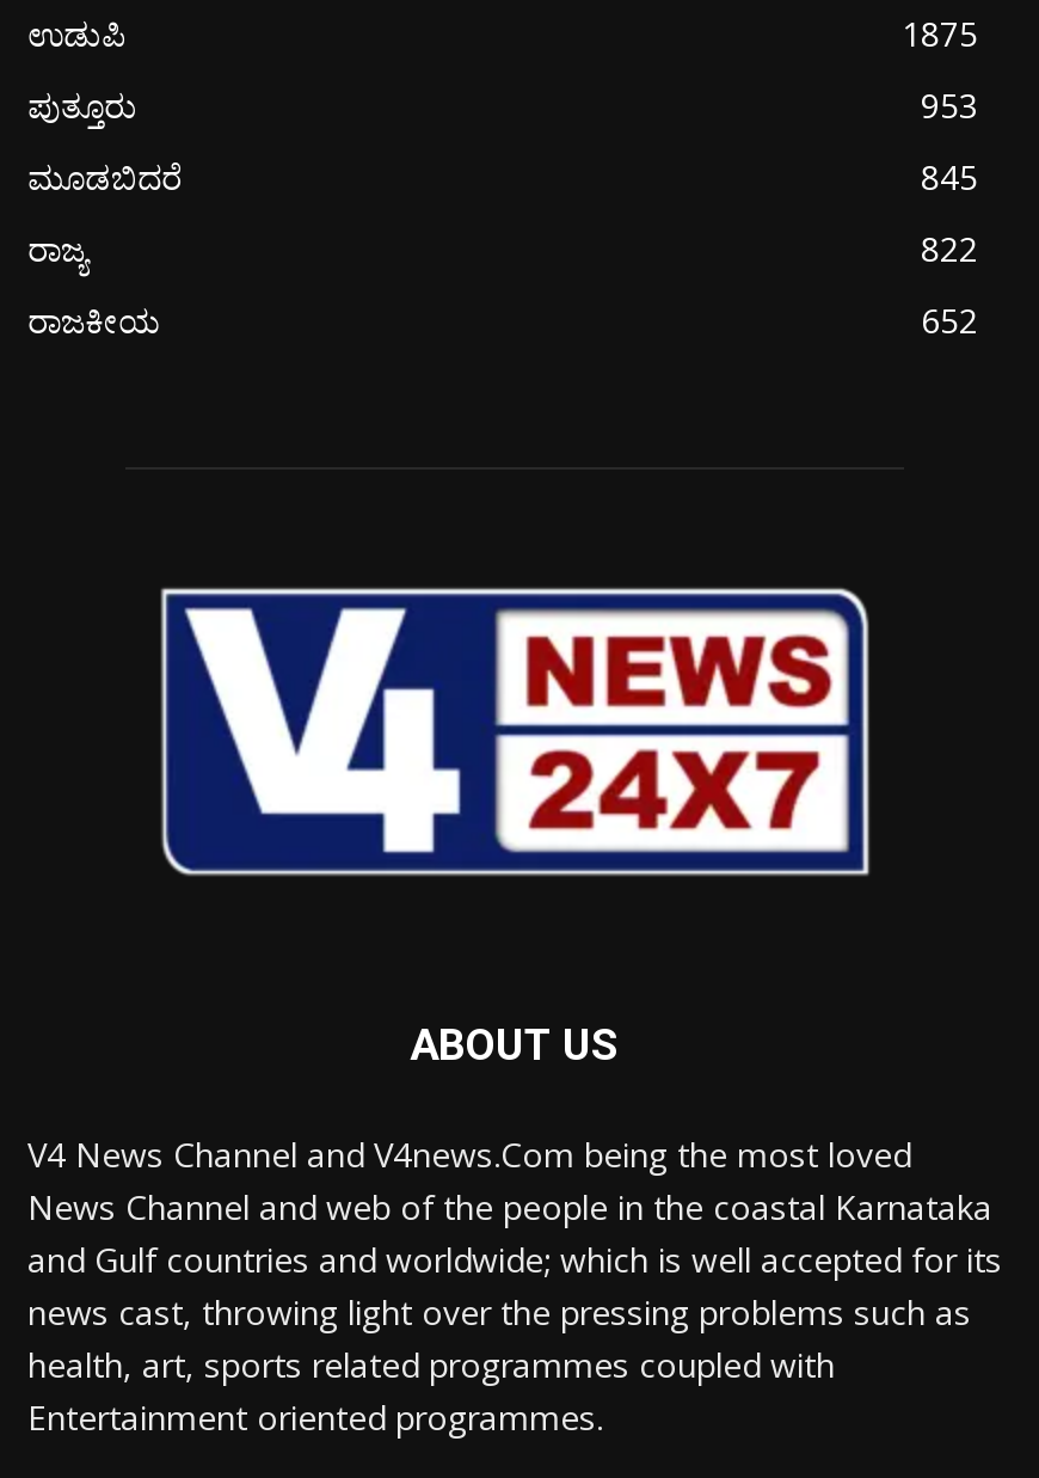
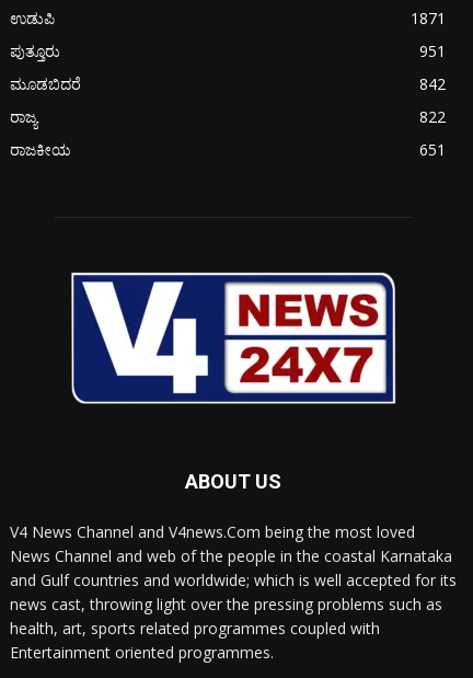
- 1875
+ 1871

- 953
+ 951

- 845
+ 842

- 652
+ 651
